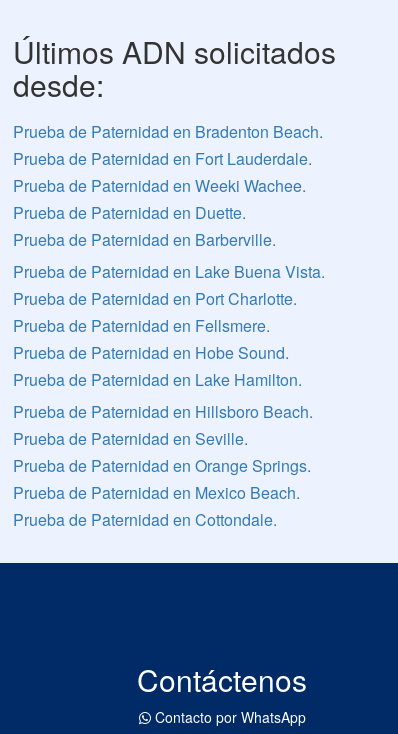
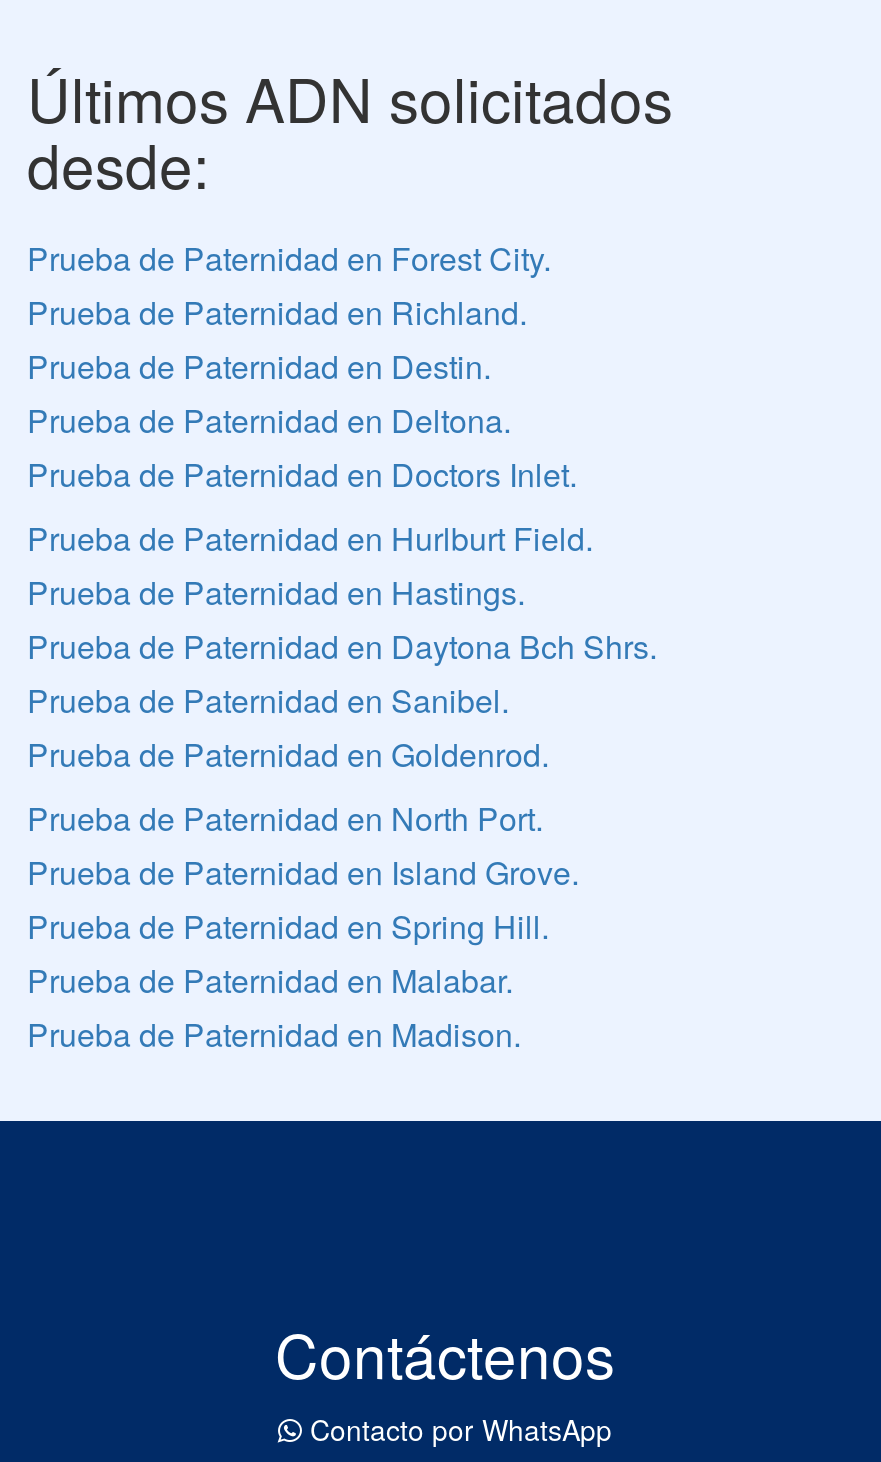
- Prueba de Paternidad en Bradenton Beach.
- Prueba de Paternidad en Fort Lauderdale.
- Prueba de Paternidad en Weeki Wachee.
- Prueba de Paternidad en Duette.
- Prueba de Paternidad en Barberville.
- Prueba de Paternidad en Lake Buena Vista.
- Prueba de Paternidad en Port Charlotte.
- Prueba de Paternidad en Fellsmere.
- Prueba de Paternidad en Hobe Sound.
- Prueba de Paternidad en Lake Hamilton.
- Prueba de Paternidad en Hillsboro Beach.
- Prueba de Paternidad en Seville.
- Prueba de Paternidad en Orange Springs.
- Prueba de Paternidad en Mexico Beach.
- Prueba de Paternidad en Cottondale.
+ Prueba de Paternidad en Forest City.
+ Prueba de Paternidad en Richland.
+ Prueba de Paternidad en Destin.
+ Prueba de Paternidad en Deltona.
+ Prueba de Paternidad en Doctors Inlet.
+ Prueba de Paternidad en Hurlburt Field.
+ Prueba de Paternidad en Hastings.
+ Prueba de Paternidad en Daytona Bch Shrs.
+ Prueba de Paternidad en Sanibel.
+ Prueba de Paternidad en Goldenrod.
+ Prueba de Paternidad en North Port.
+ Prueba de Paternidad en Island Grove.
+ Prueba de Paternidad en Spring Hill.
+ Prueba de Paternidad en Malabar.
+ Prueba de Paternidad en Madison.
